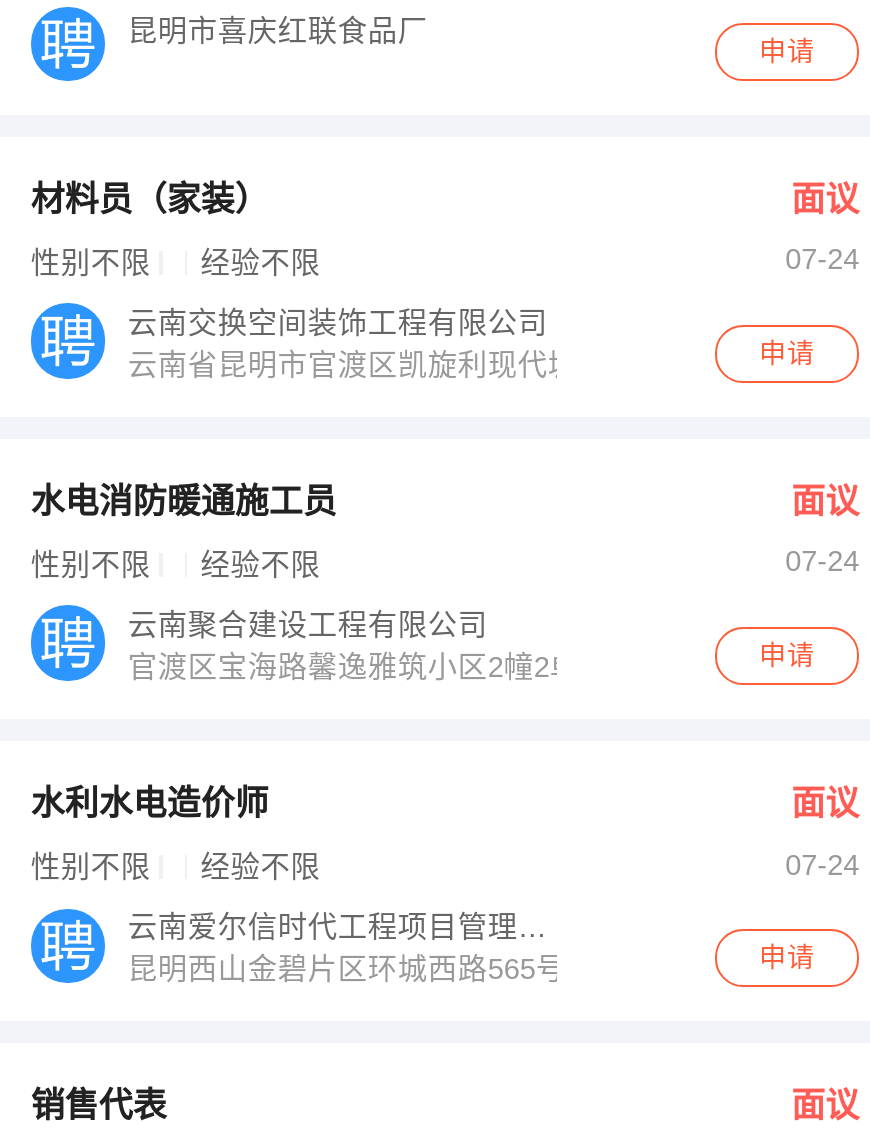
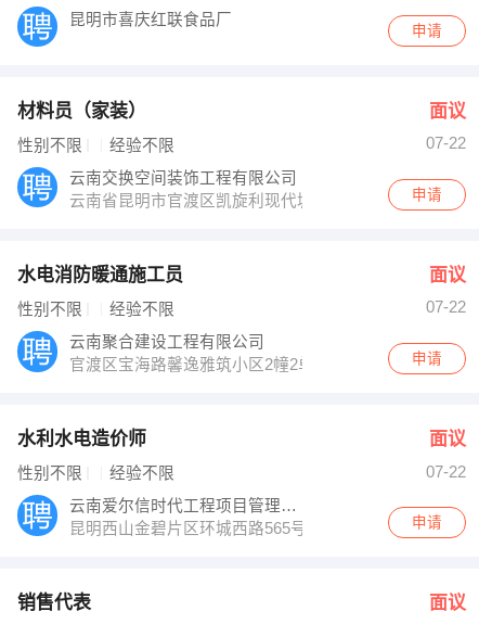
- 07-24
+ 07-22

- 07-24
+ 07-22

- 07-24
+ 07-22
